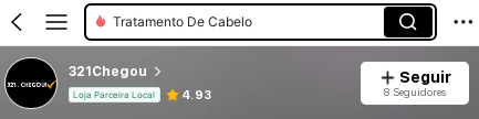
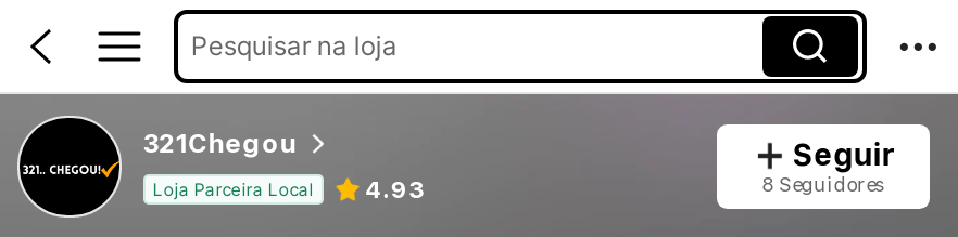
- Tratamento De Cabelo
+ Pesquisar na loja
